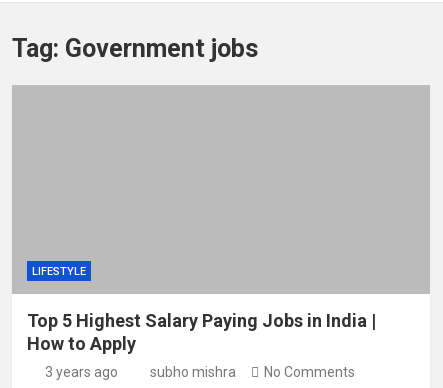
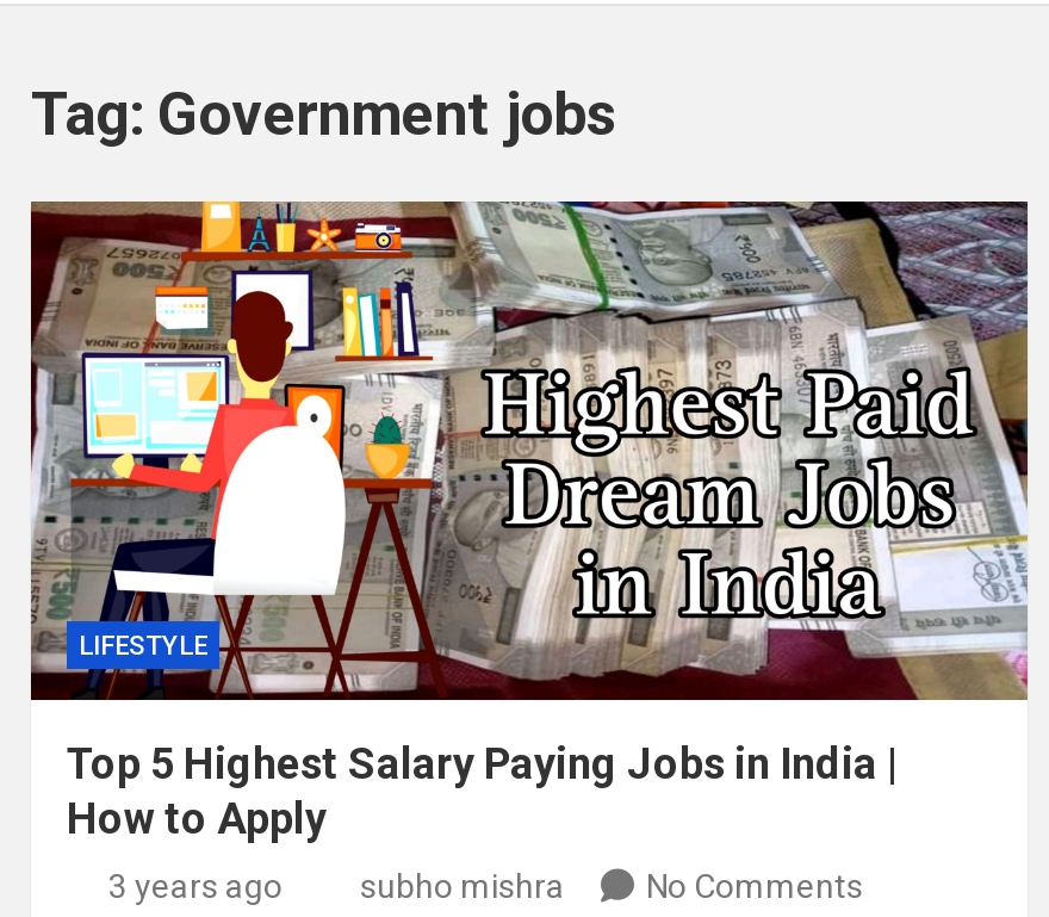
+ [image]
